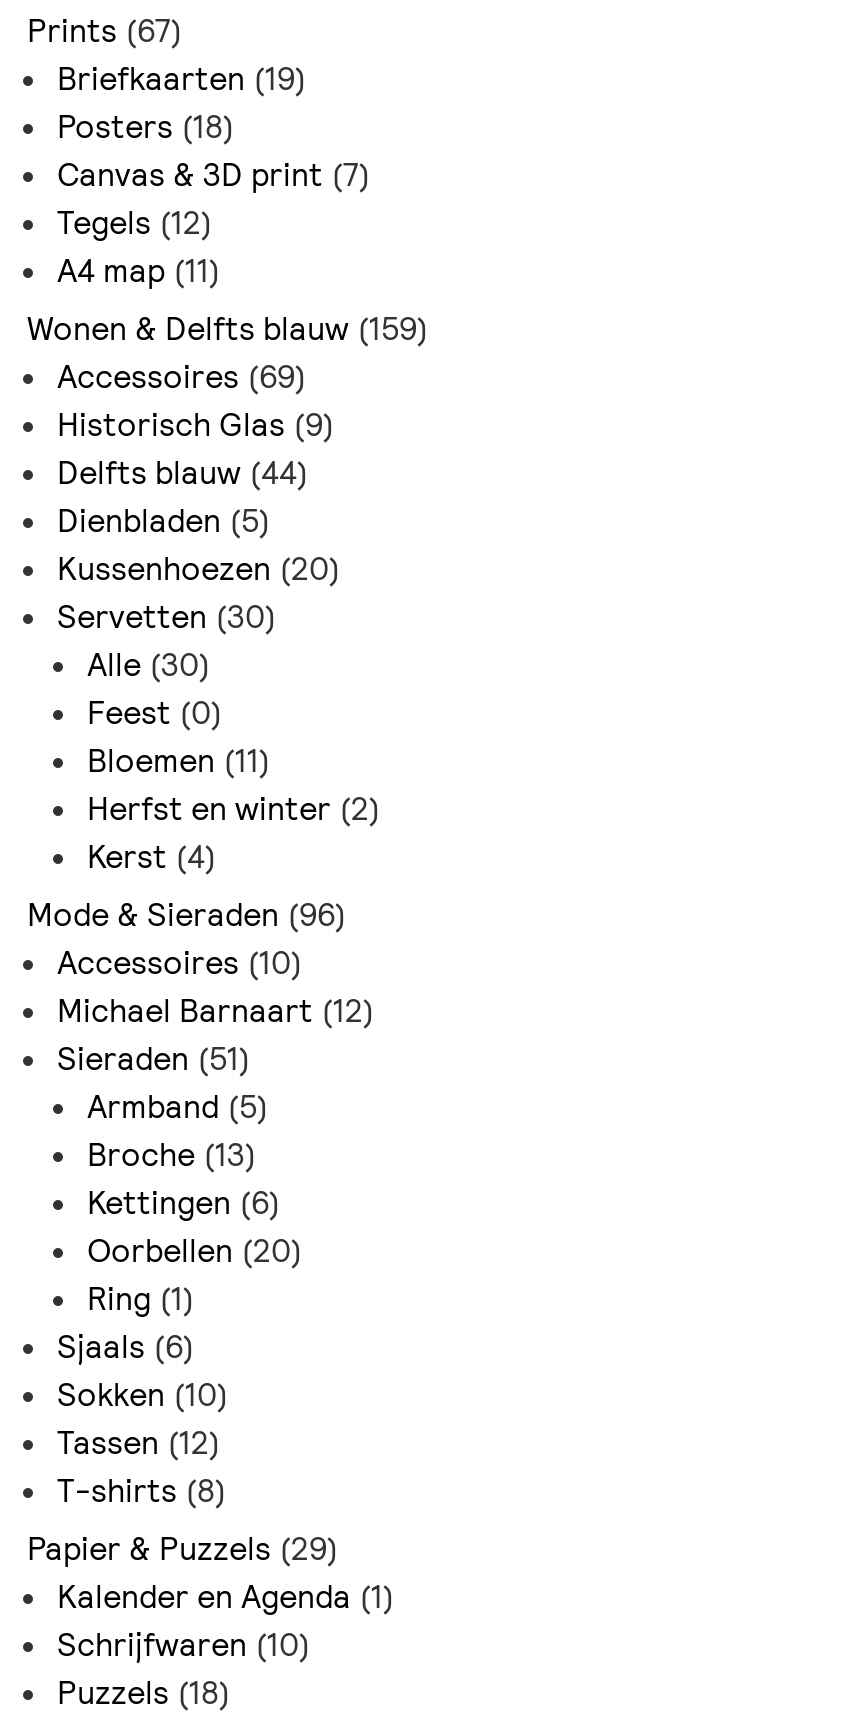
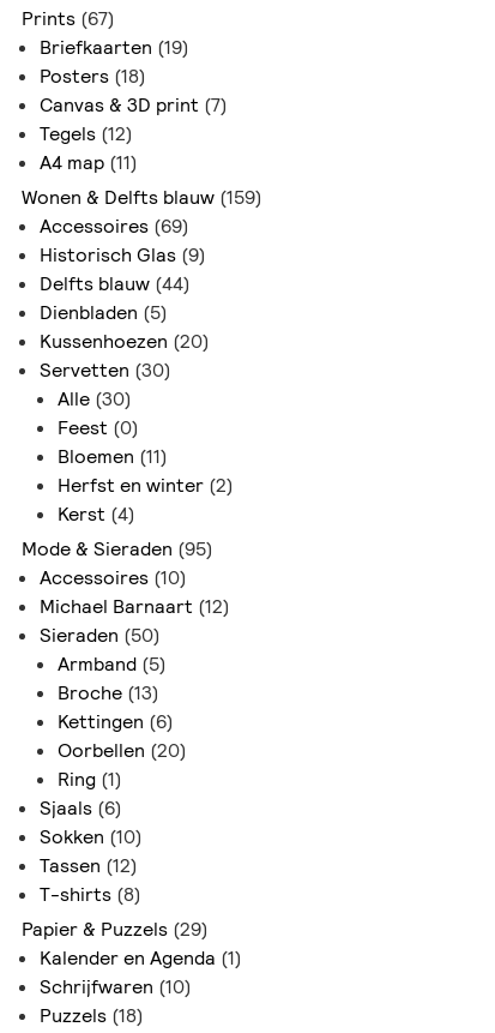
- Mode & Sieraden (96)
+ Mode & Sieraden (95)

- Sieraden (51)
+ Sieraden (50)
